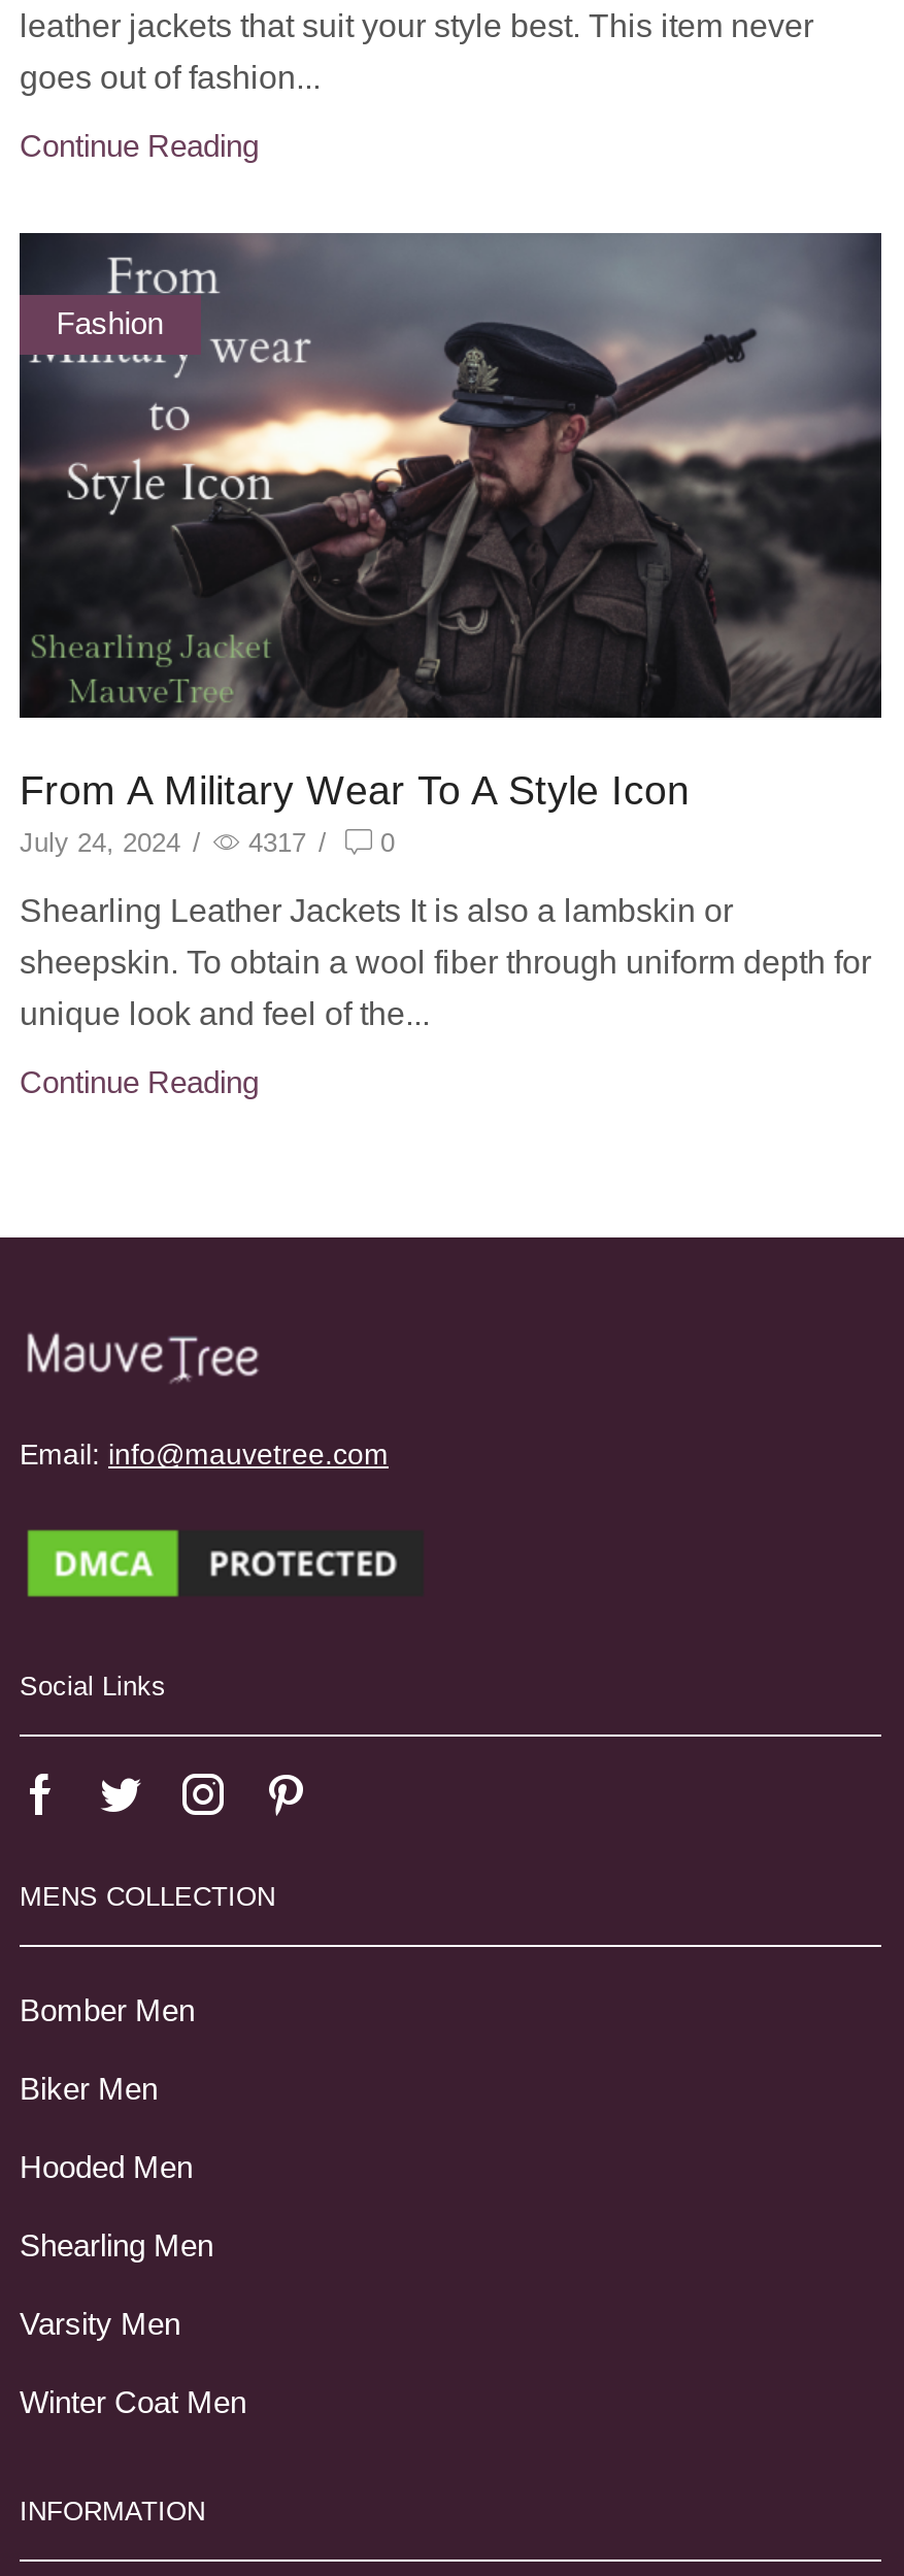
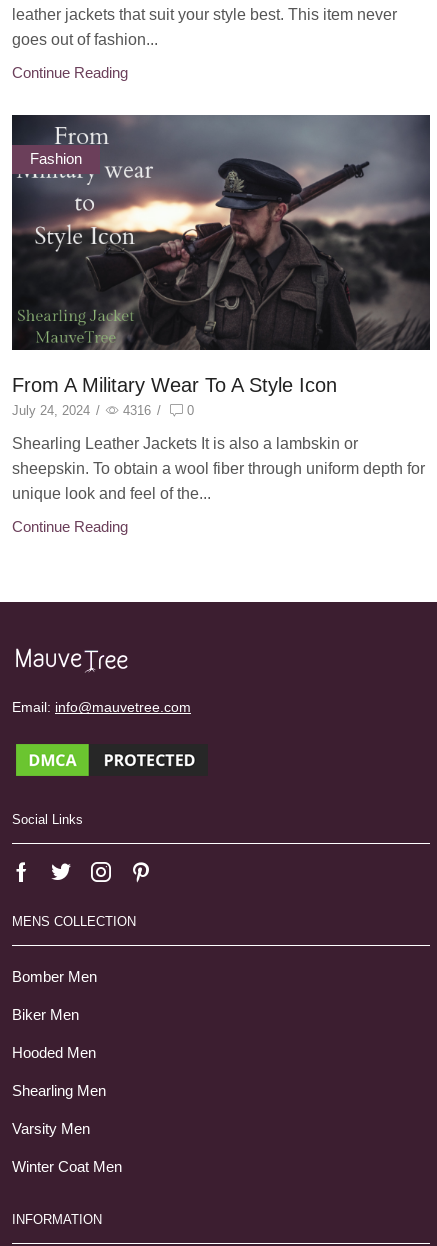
- July 24, 2024 / 4317 / 0
+ July 24, 2024 / 4316 / 0
